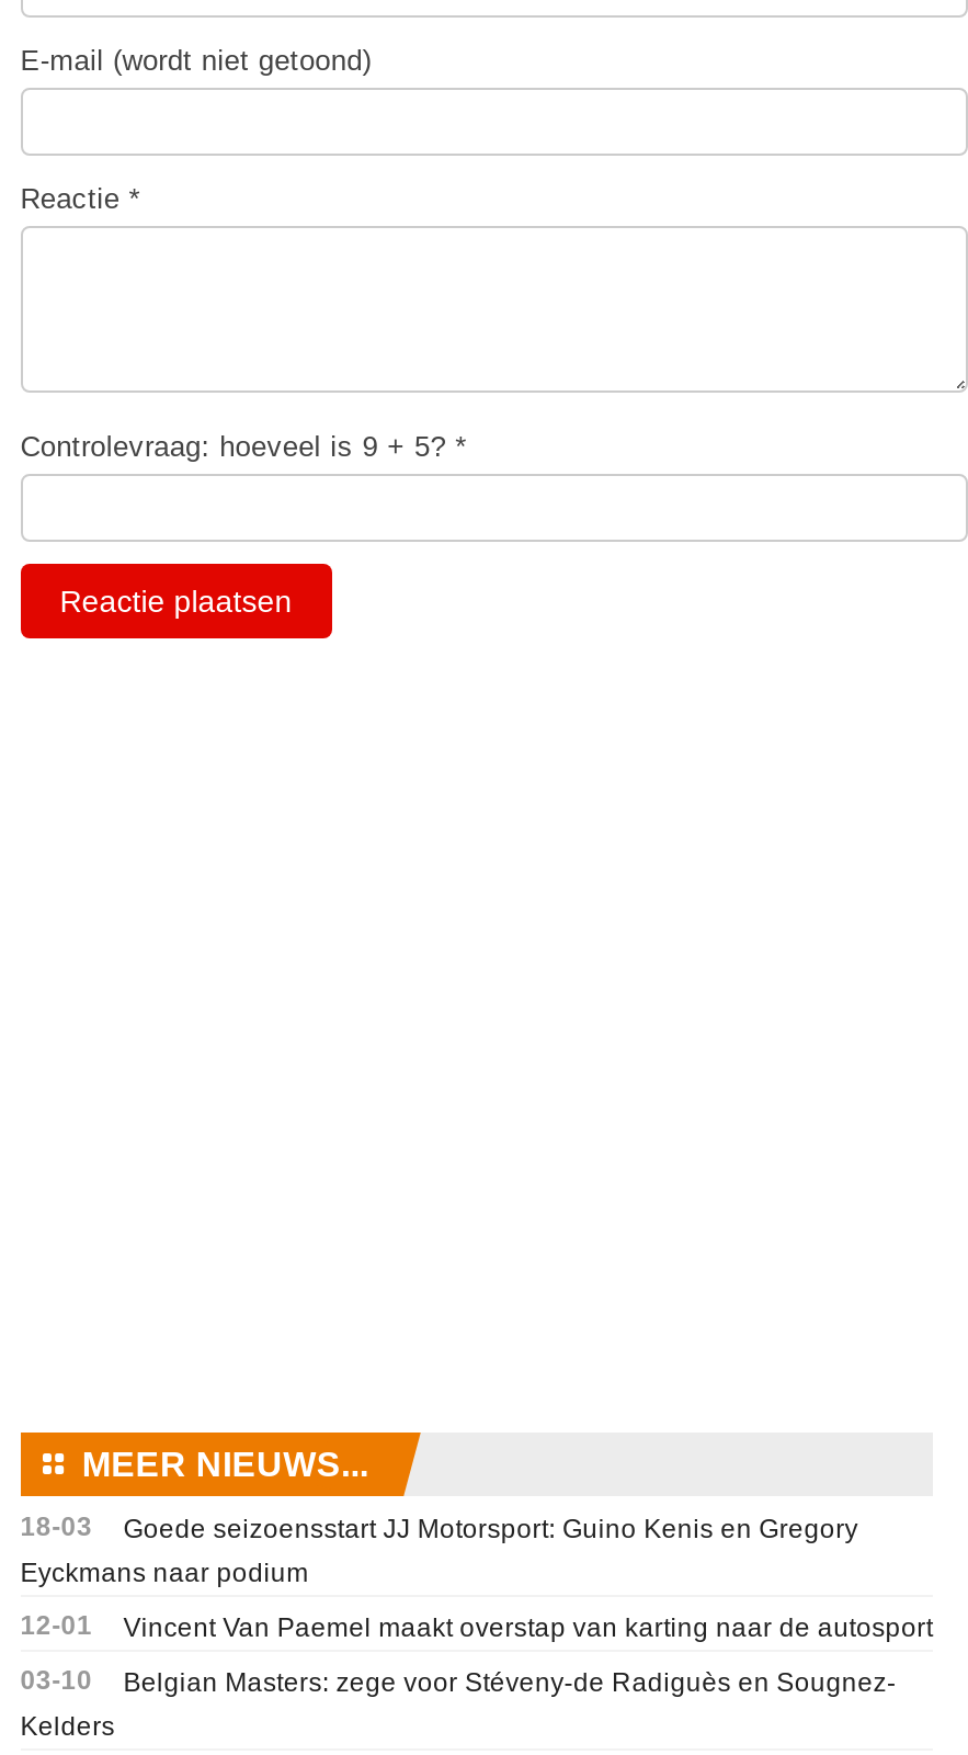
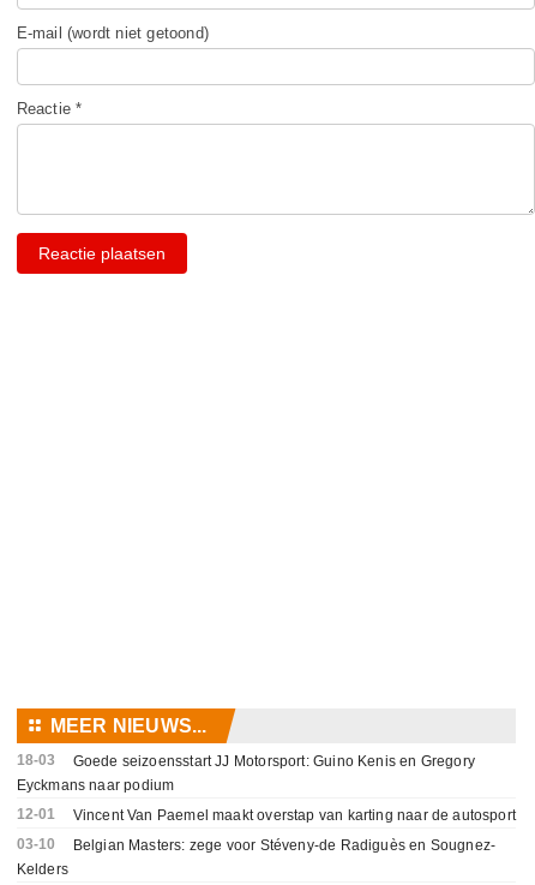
- Controlevraag: hoeveel is 9 + 5? *
